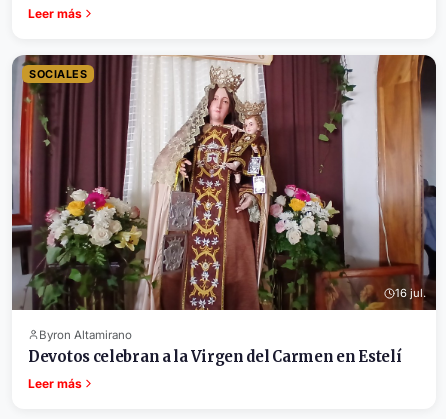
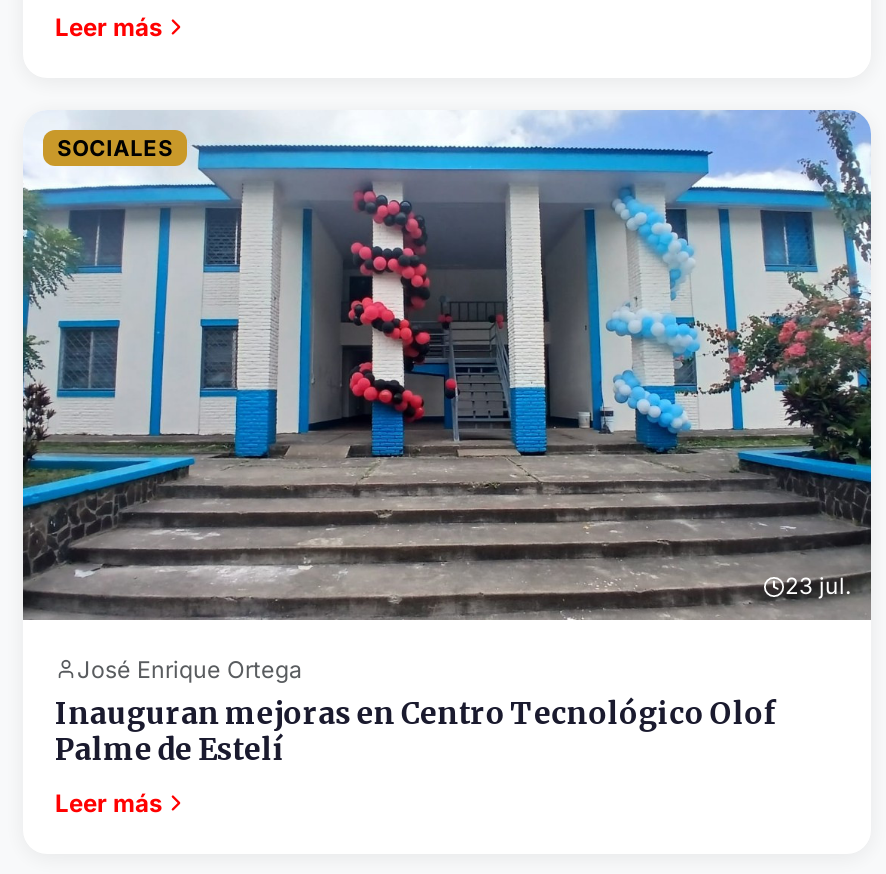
- [image]
- 16 jul.
+ [image]
+ 23 jul.

- Byron Altamirano
- Devotos celebran a la Virgen del Carmen en Estelí
+ José Enrique Ortega
+ Inauguran mejoras en Centro Tecnológico Olof
+ Palme de Estelí
